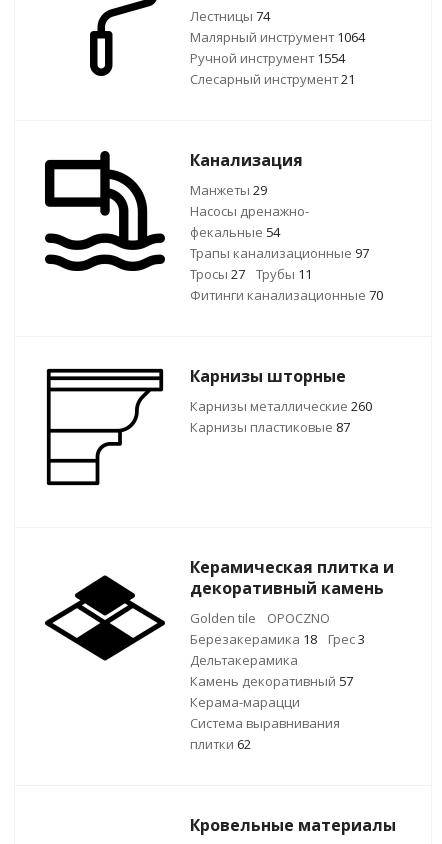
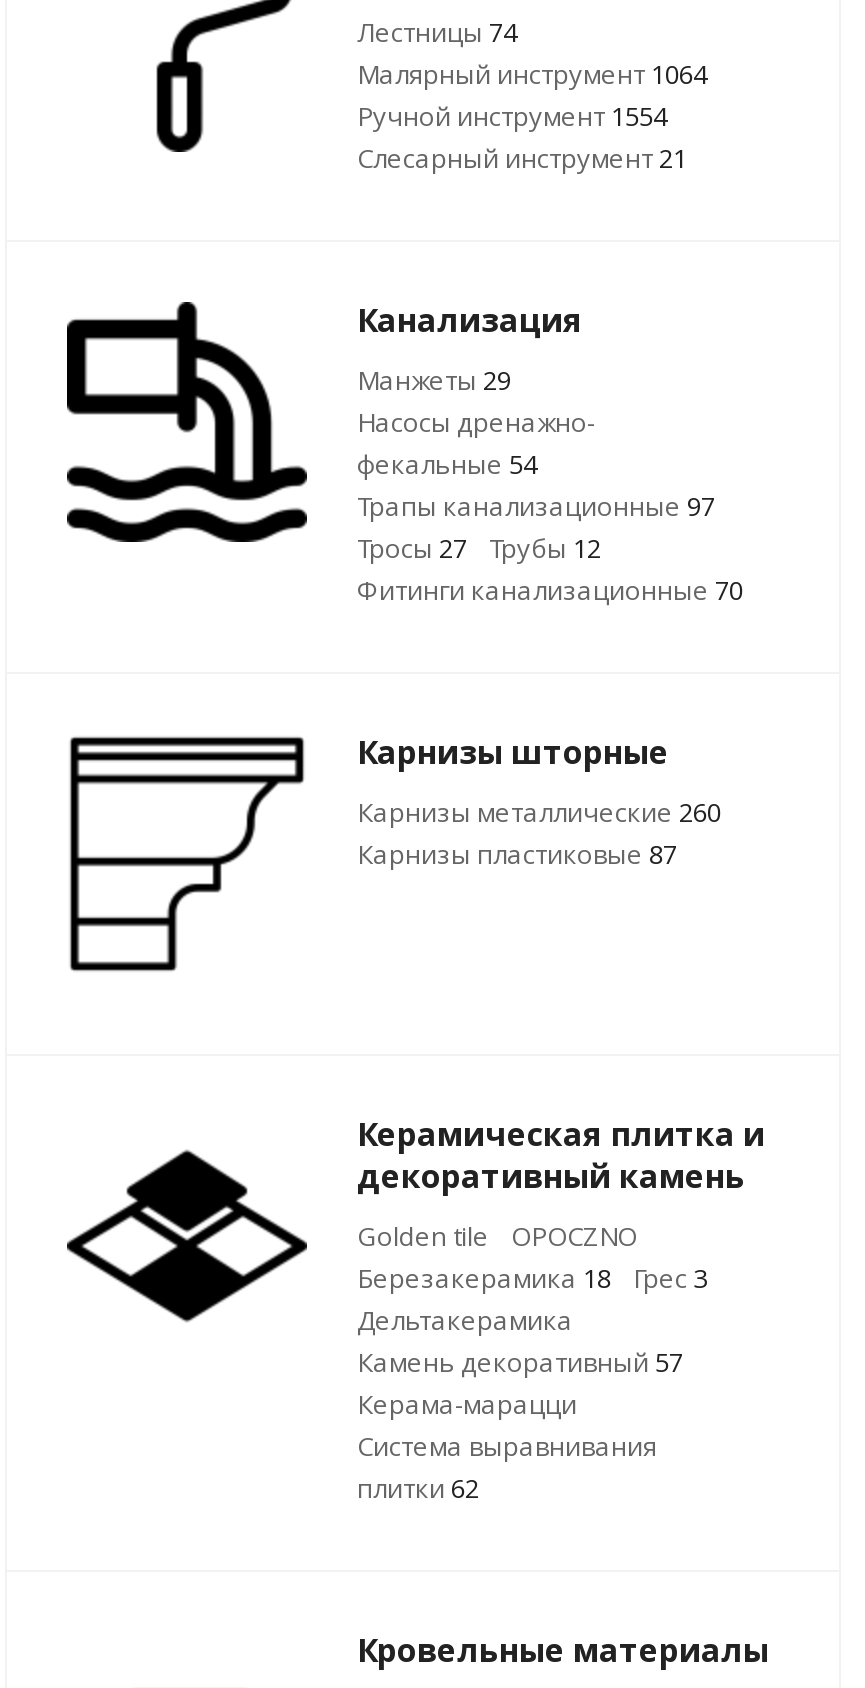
- Тросы 27 Трубы 11
+ Тросы 27 Трубы 12
